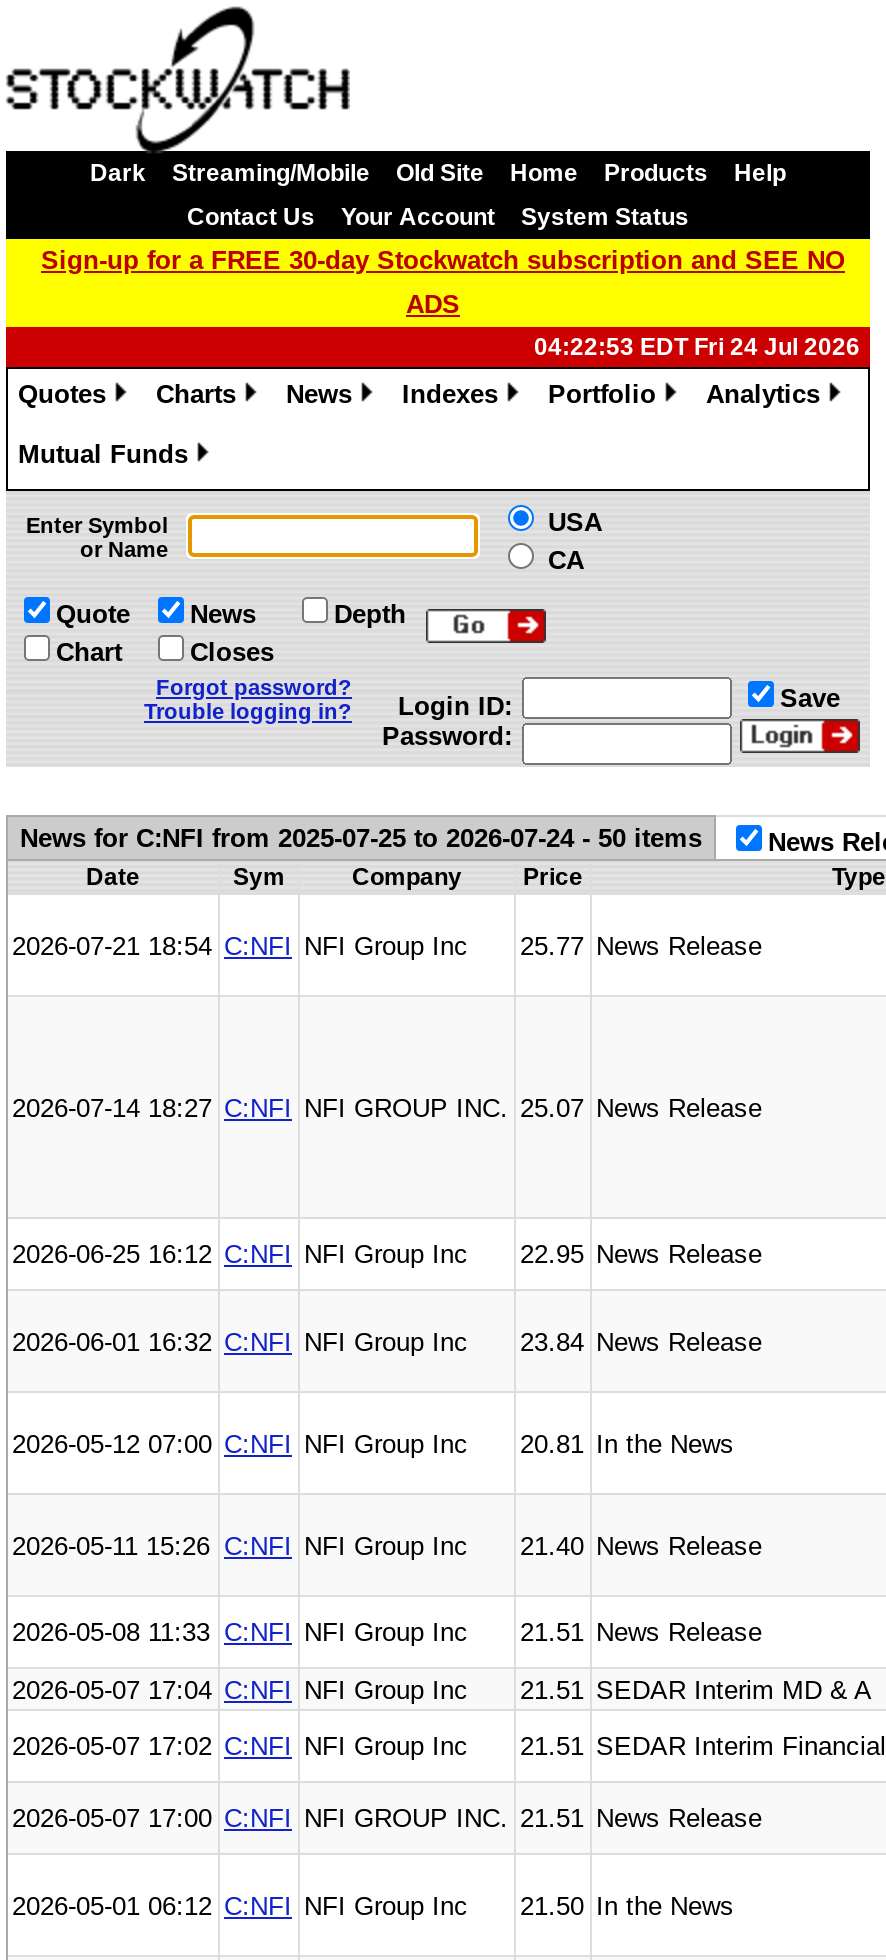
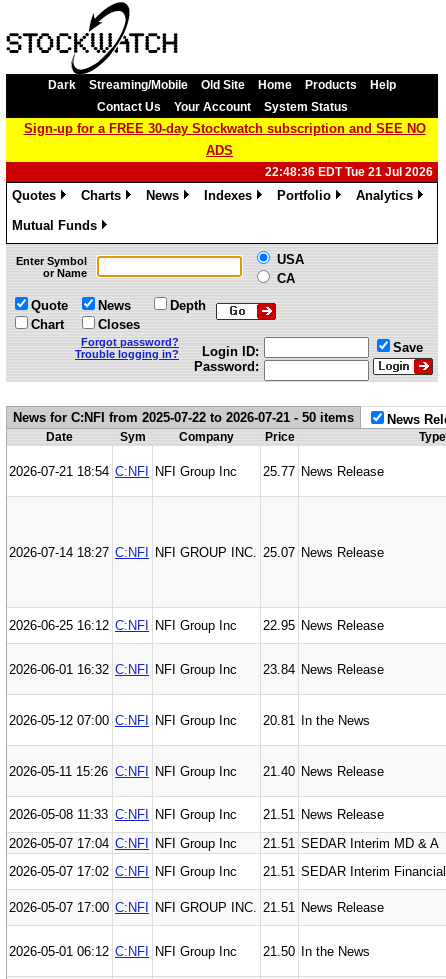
- 04:22:53 EDT Fri 24 Jul 2026
+ 22:48:36 EDT Tue 21 Jul 2026

- News for C:NFI from 2025-07-25 to 2026-07-24 - 50 items
+ News for C:NFI from 2025-07-22 to 2026-07-21 - 50 items
